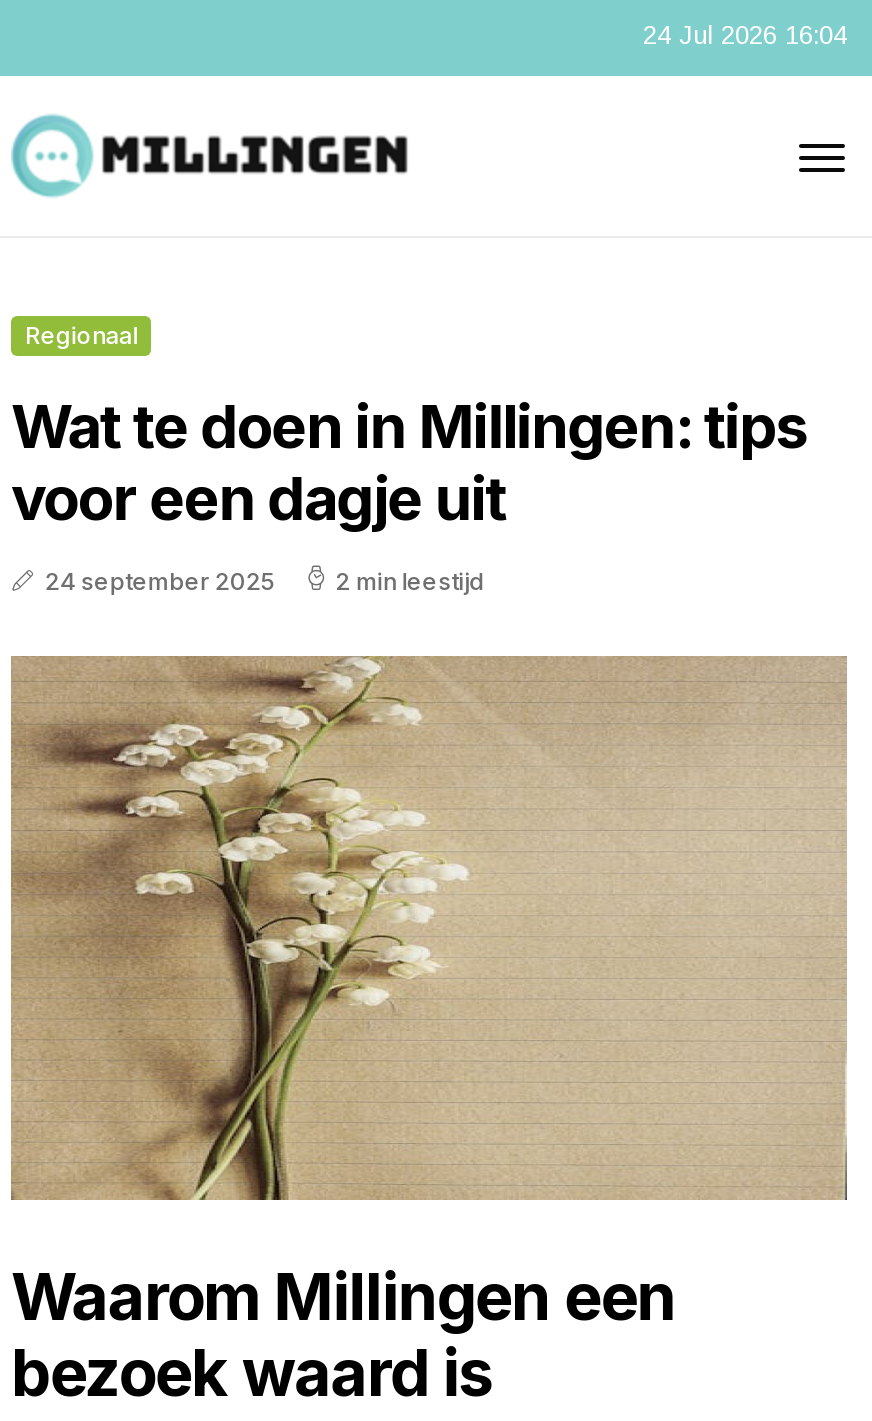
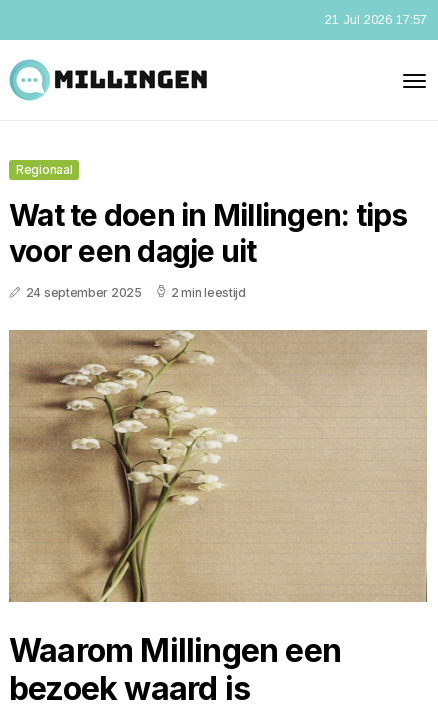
- 24 Jul 2026 16:04
+ 21 Jul 2026 17:57
